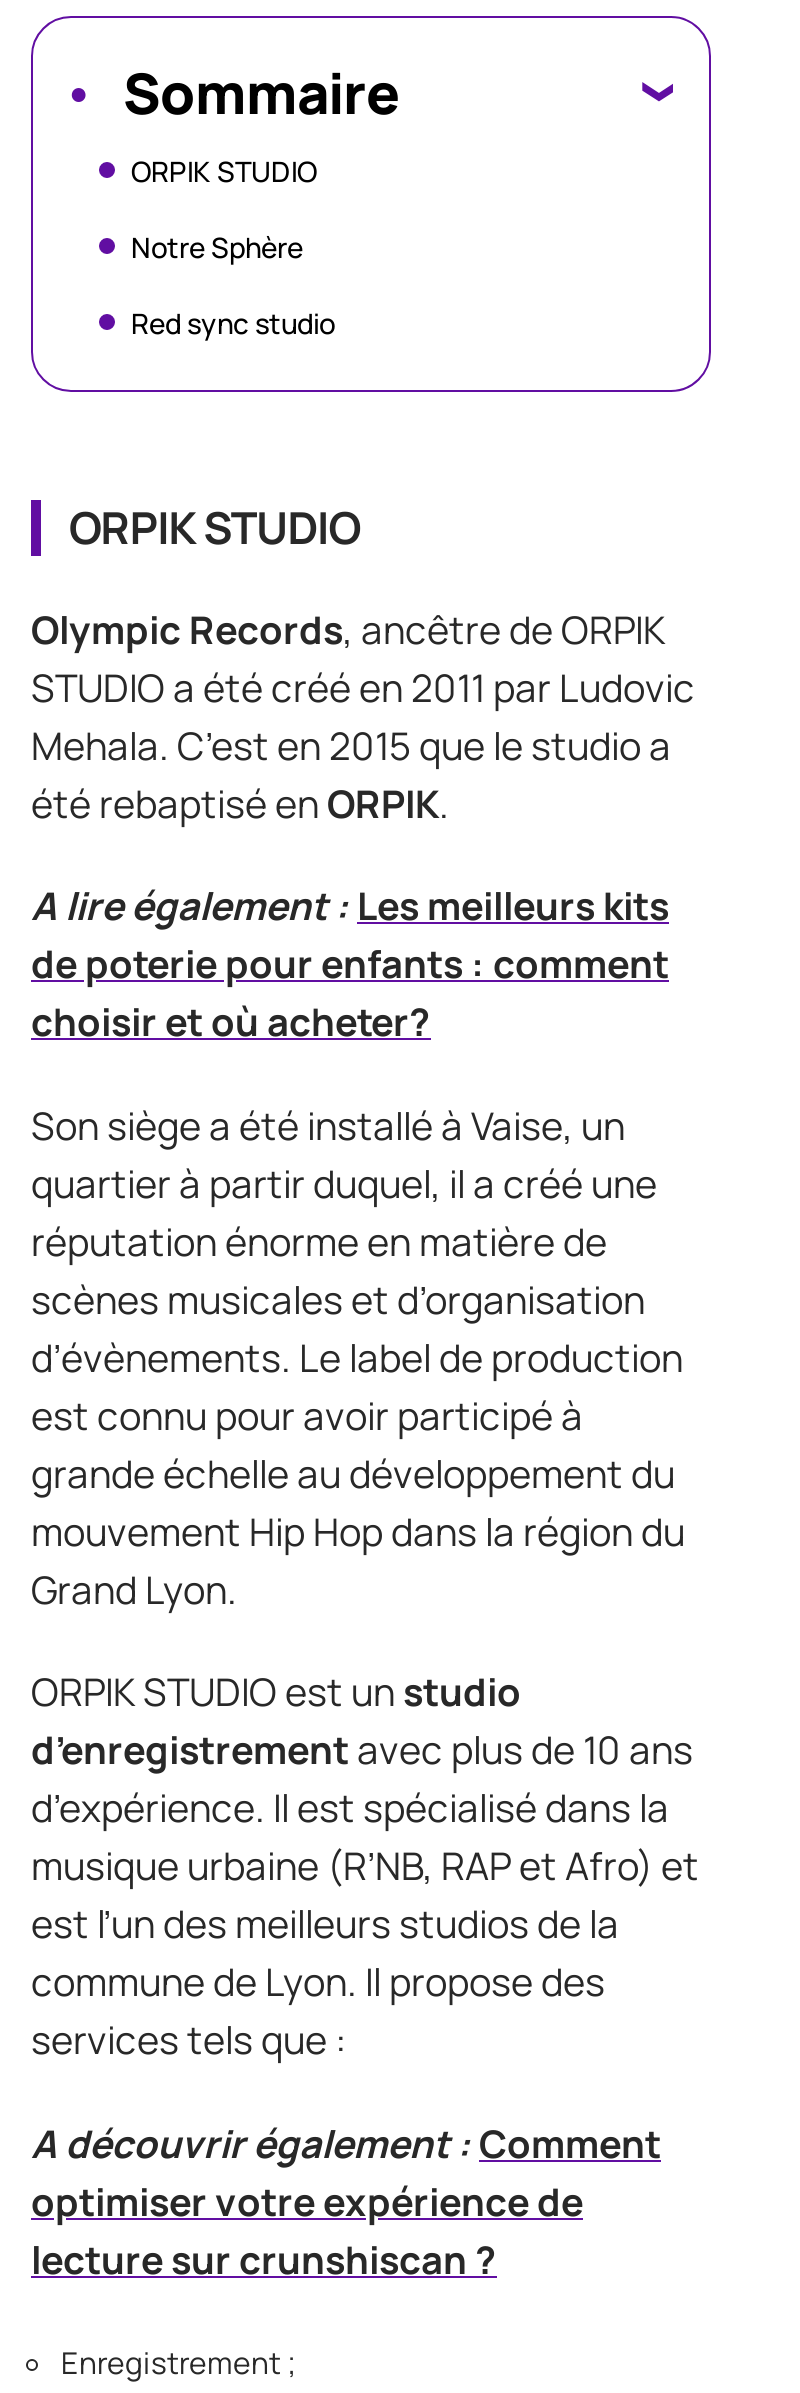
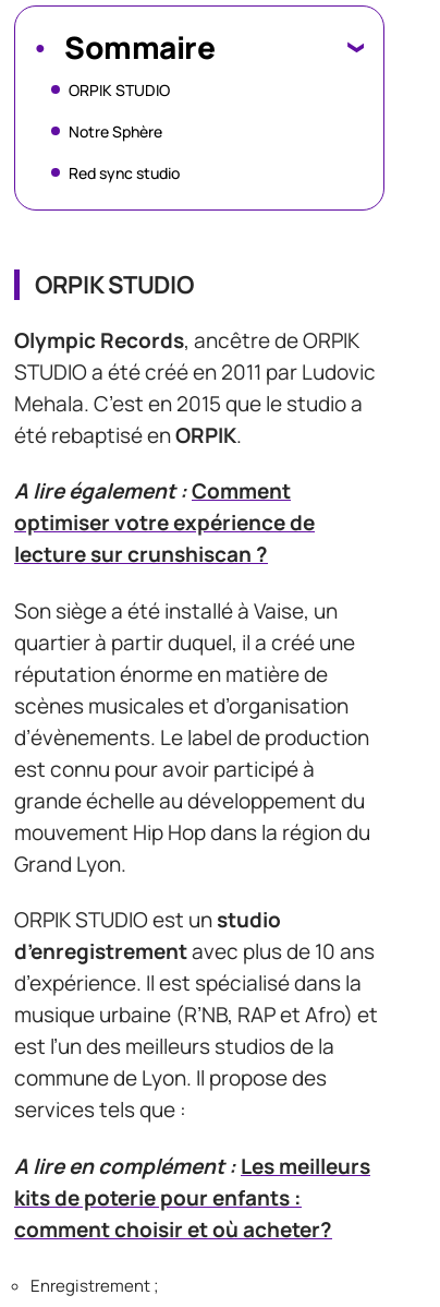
- A lire également : Les meilleurs kits
- de poterie pour enfants : comment
- choisir et où acheter?
+ A lire également : Comment

- A découvrir également : Comment
+ A lire en complément : Les meilleurs
+ kits de poterie pour enfants :
+ comment choisir et où acheter?

moved up: optimiser votre expérience de | lecture sur crunshiscan ?
